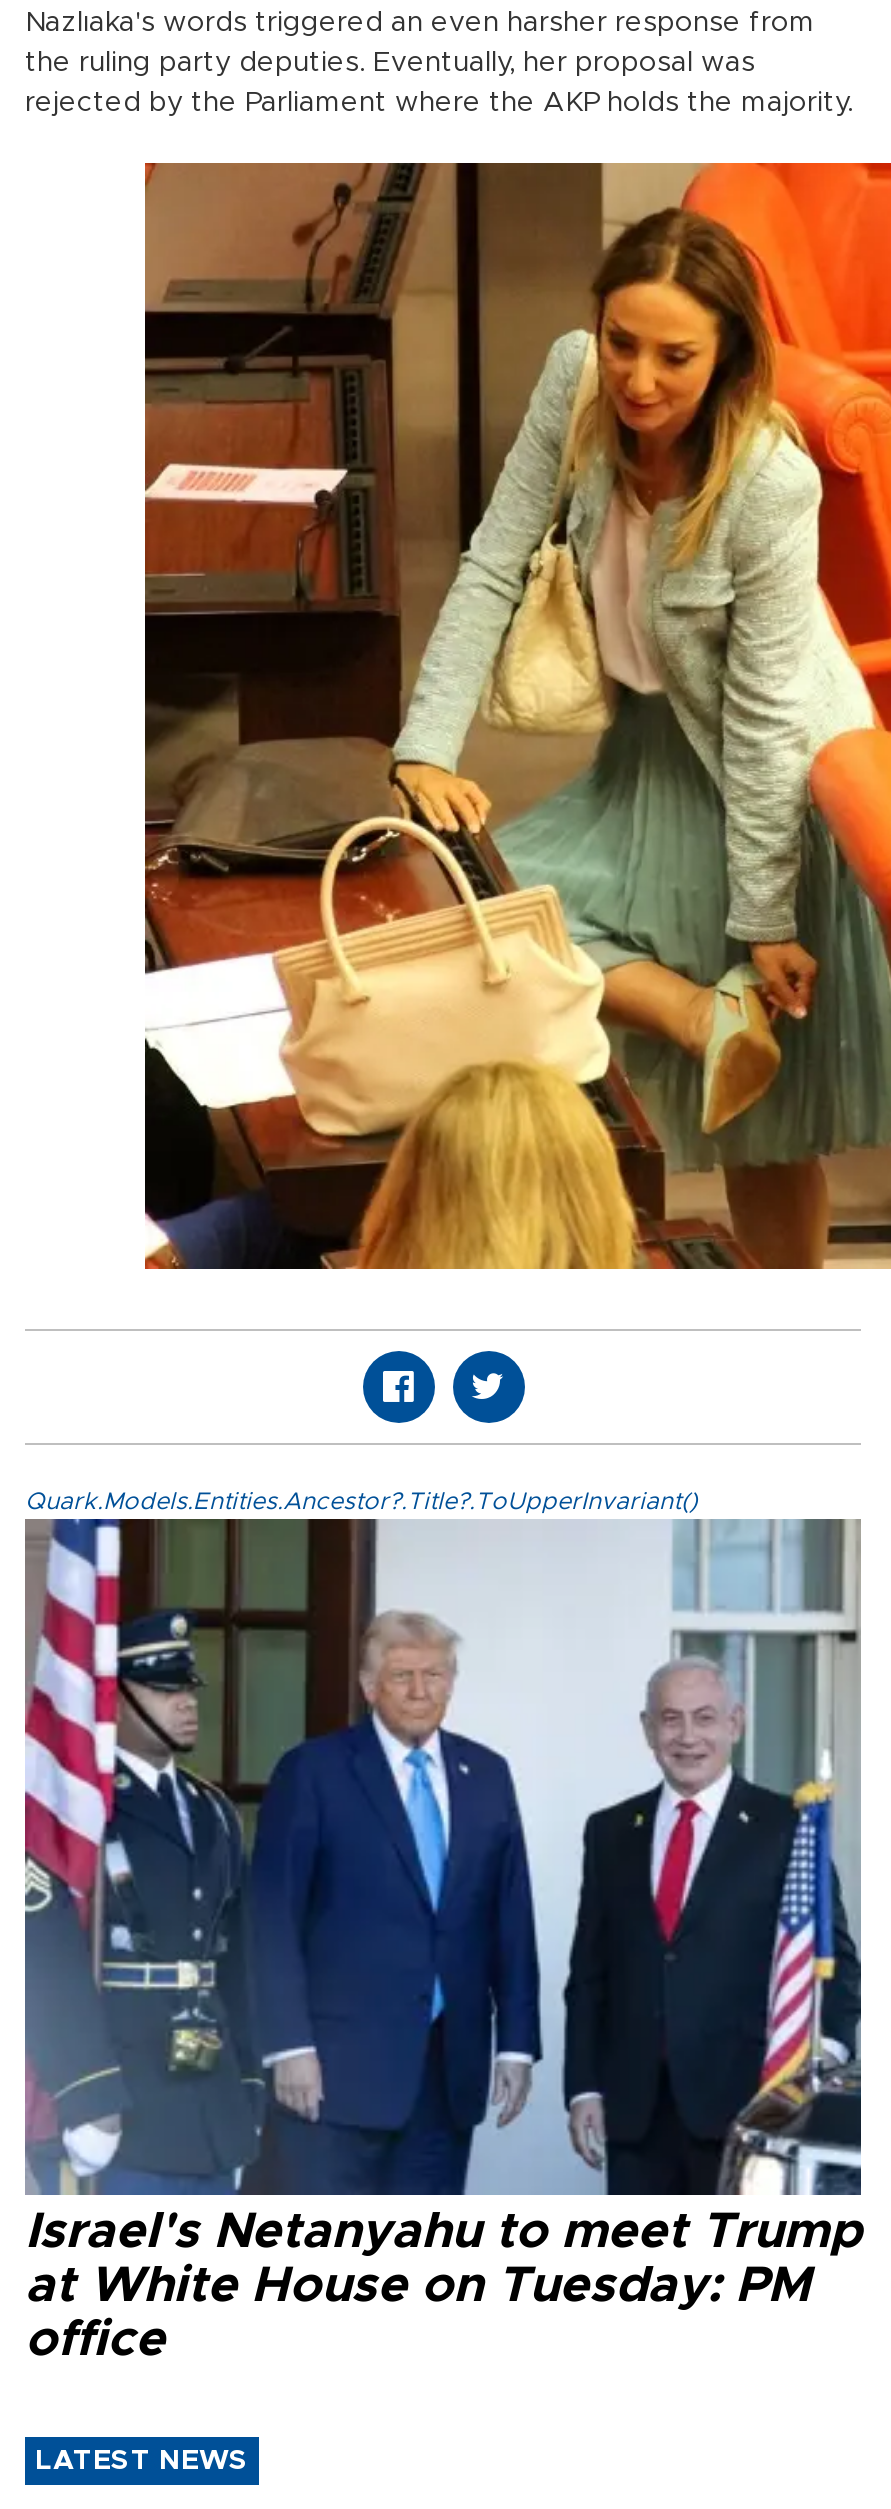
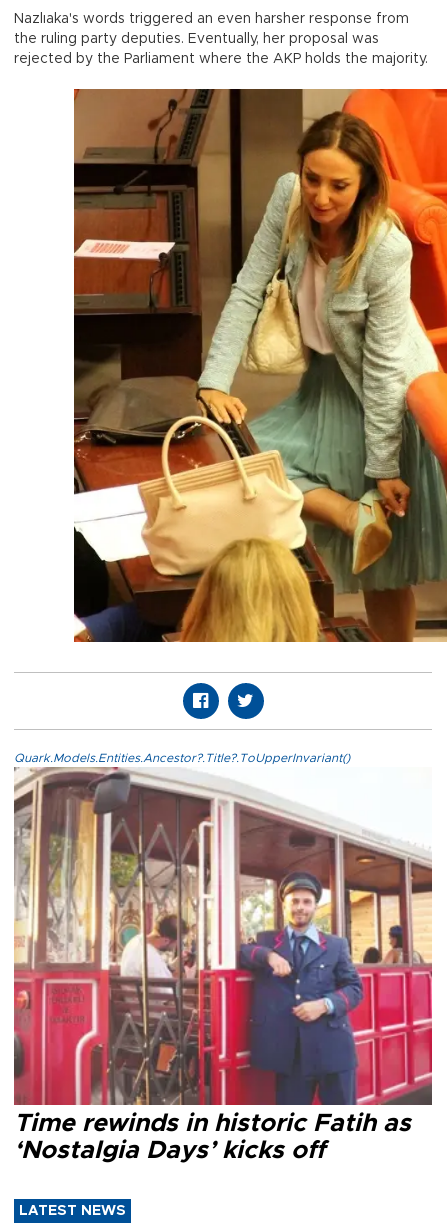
- [image]
- Israel's Netanyahu to meet Trump
- at White House on Tuesday: PM
- office
+ [image]
+ Time rewinds in historic Fatih as
+ ‘Nostalgia Days’ kicks off
